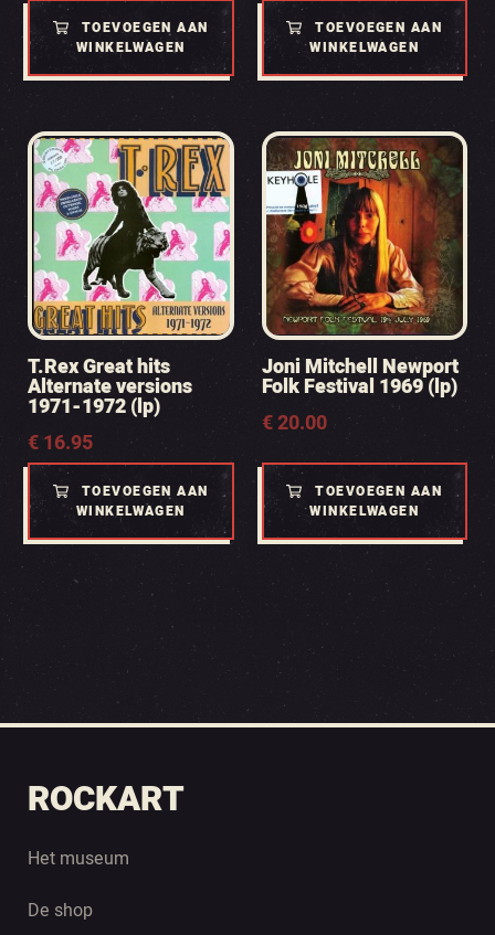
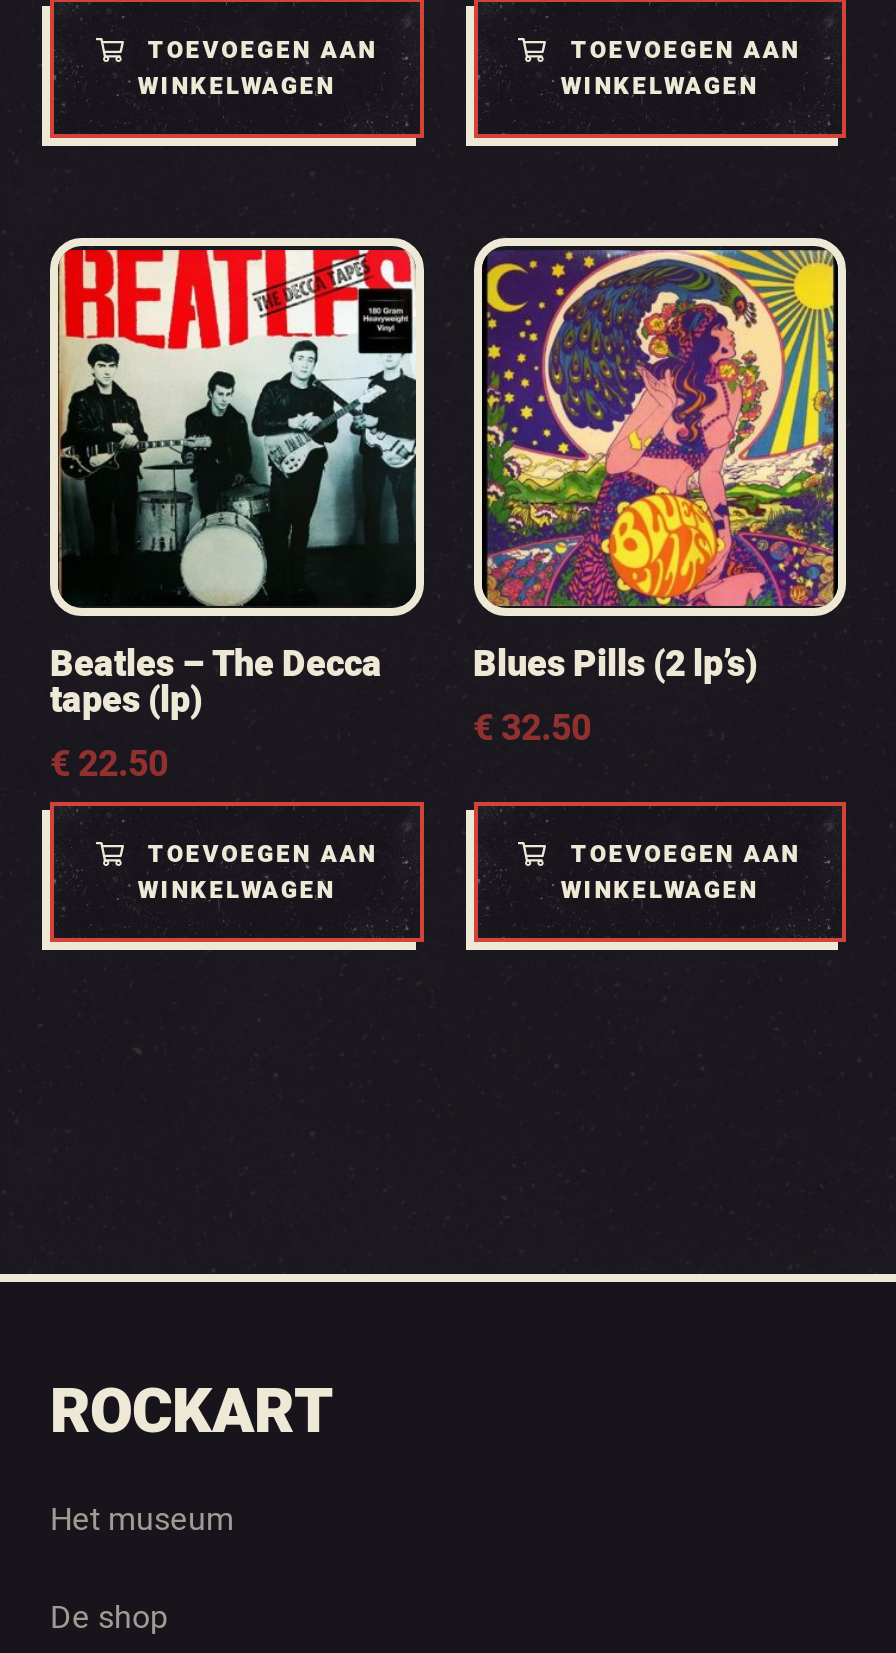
- [image]
- T.Rex Great hits
- Alternate versions
- 1971-1972 (lp)
- €16.95
+ [image]
+ Beatles – The Decca
+ tapes (lp)
+ €22.50

- [image]
- Joni Mitchell Newport
- Folk Festival 1969 (lp)
- €20.00
+ [image]
+ Blues Pills (2 lp’s)
+ €32.50
